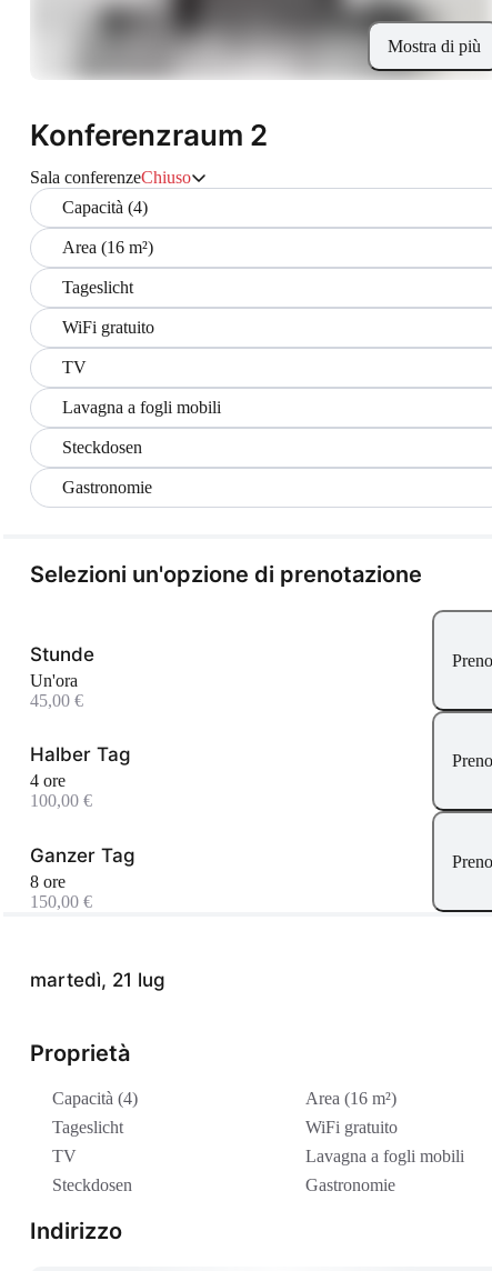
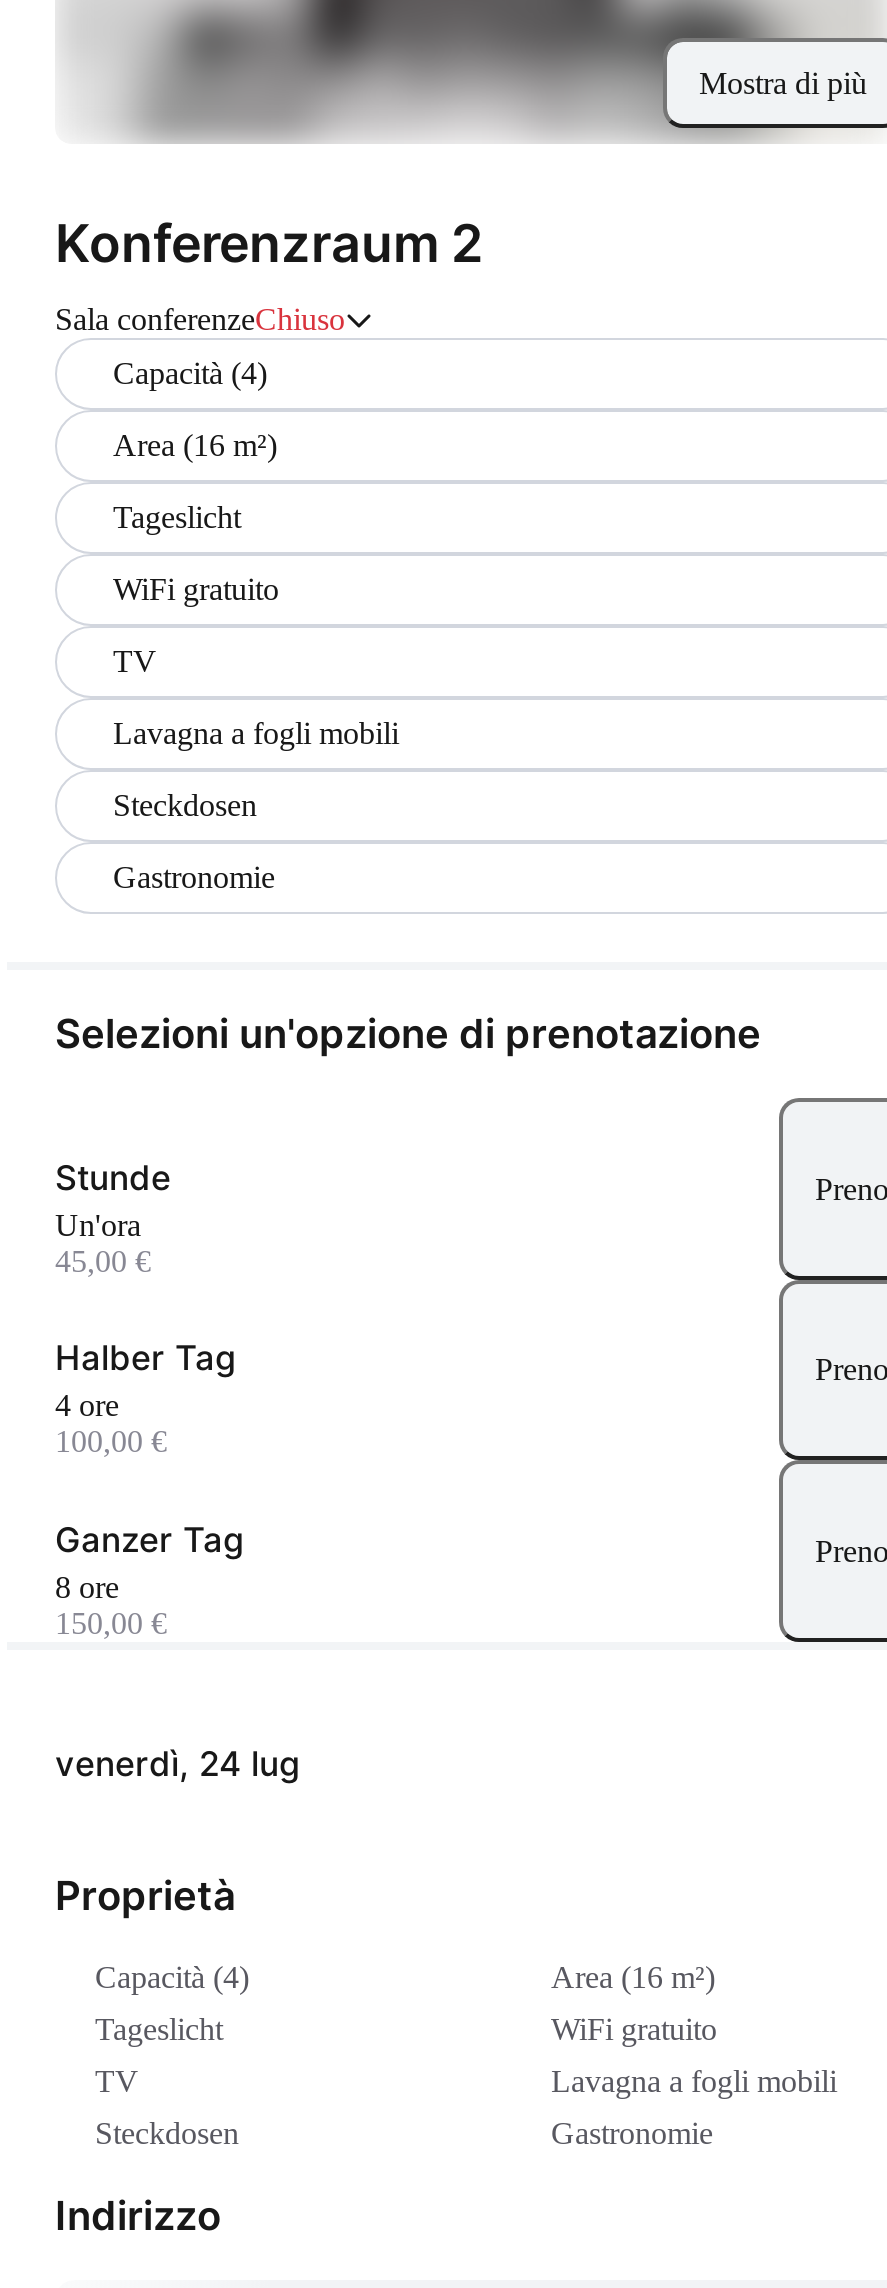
- martedì, 21 lug
+ venerdì, 24 lug
